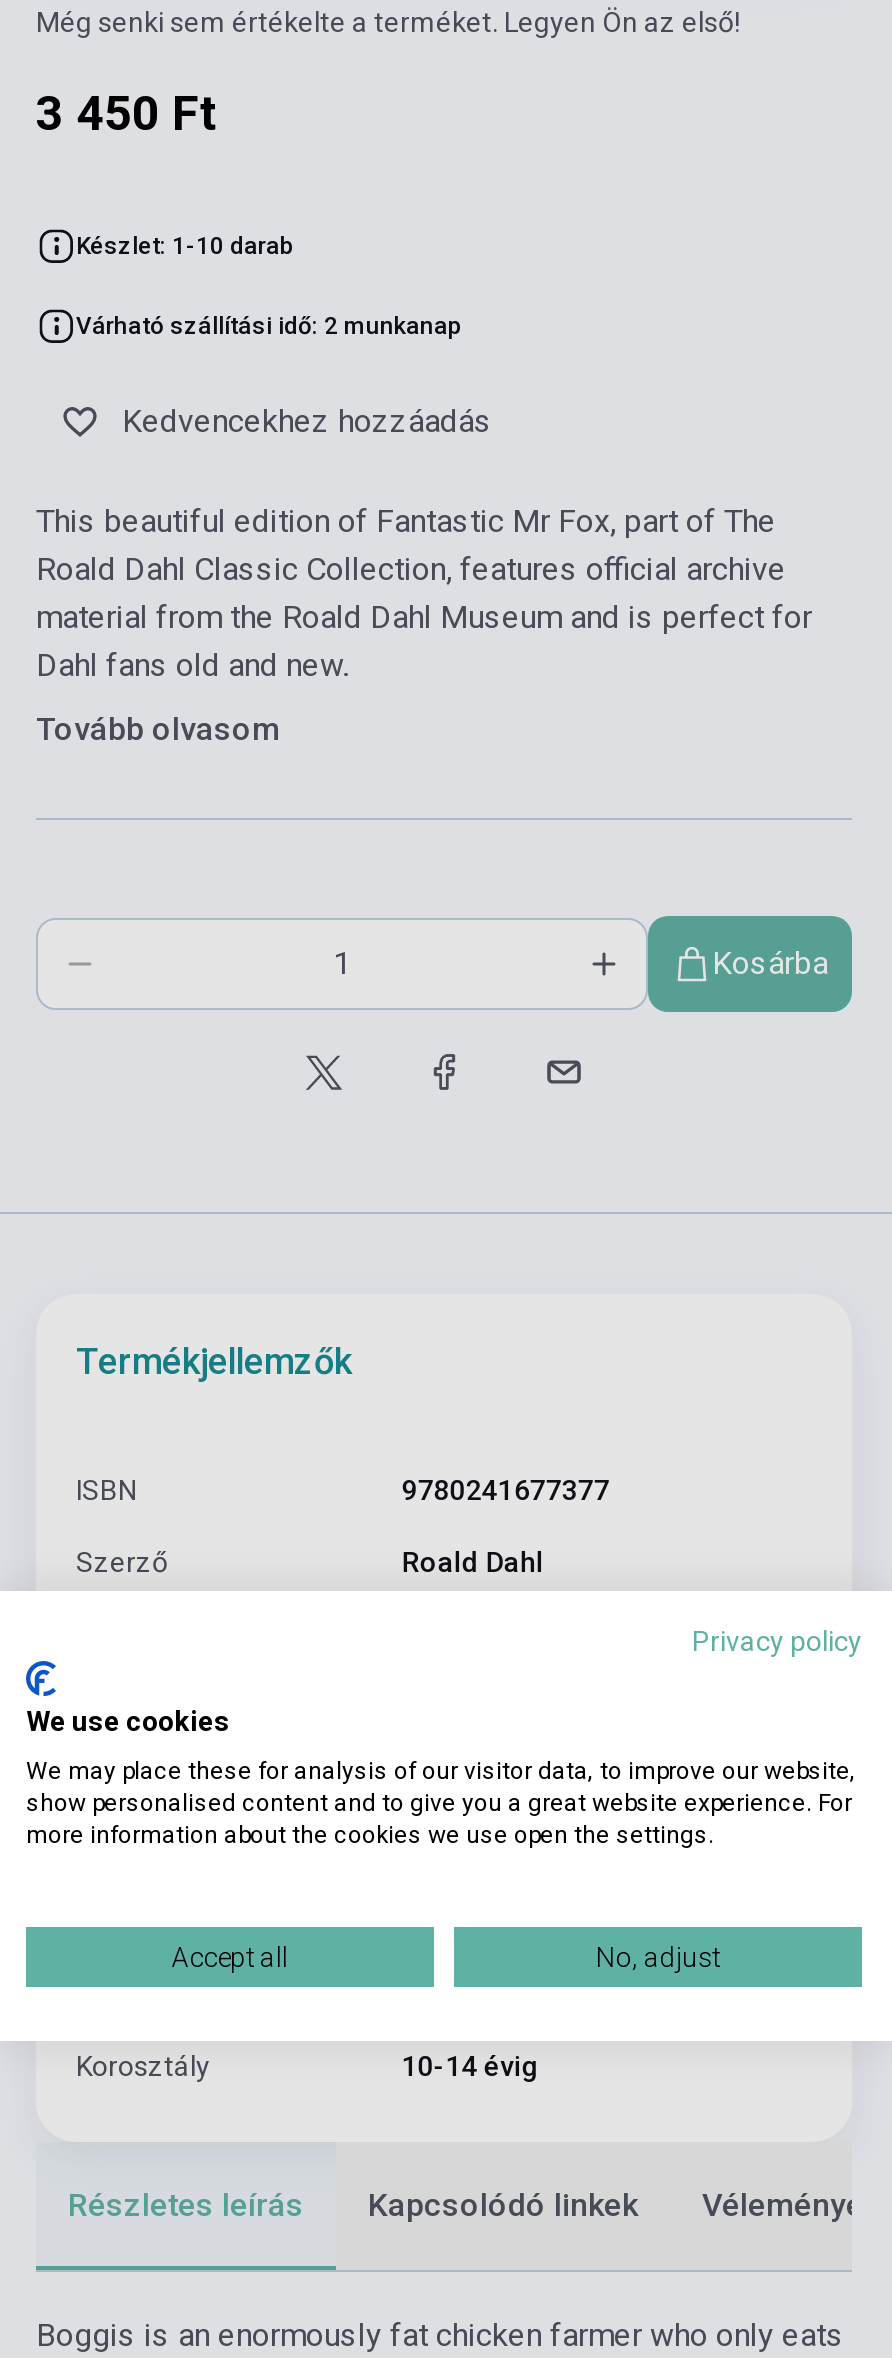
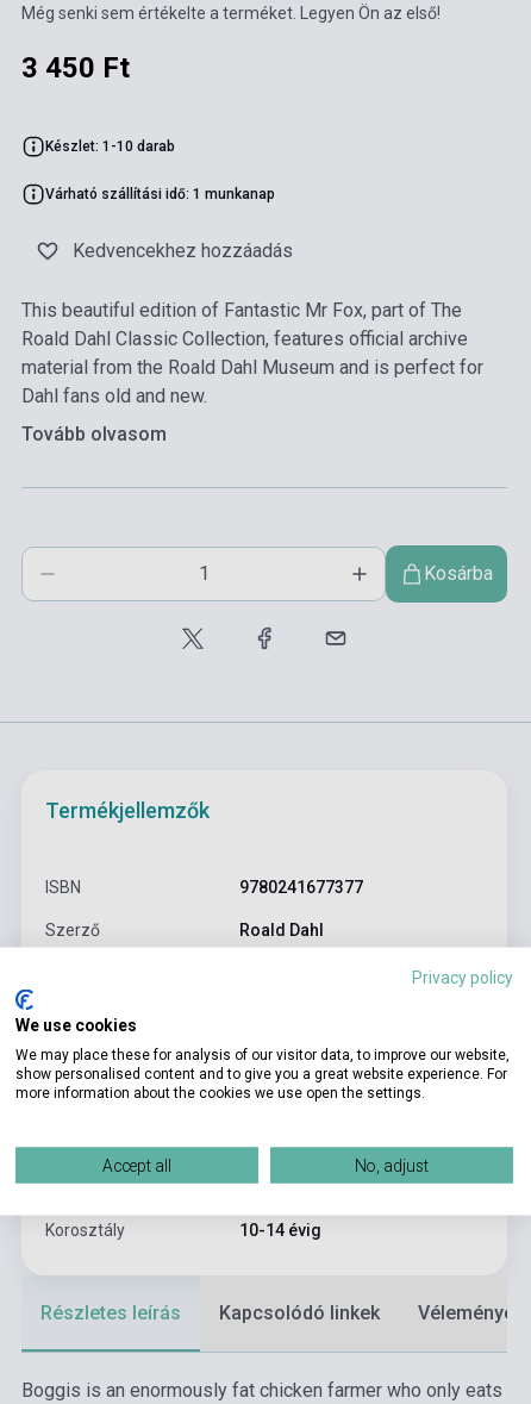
- Várható szállítási idő: 2 munkanap
+ Várható szállítási idő: 1 munkanap
